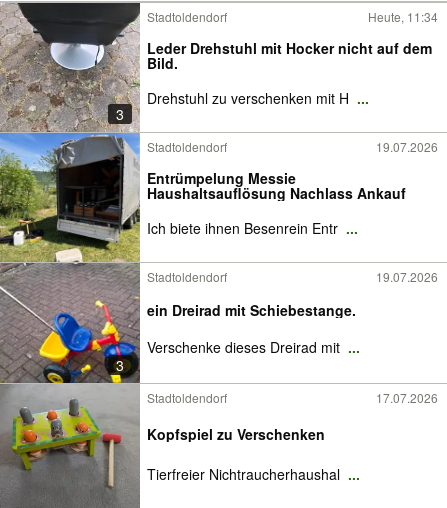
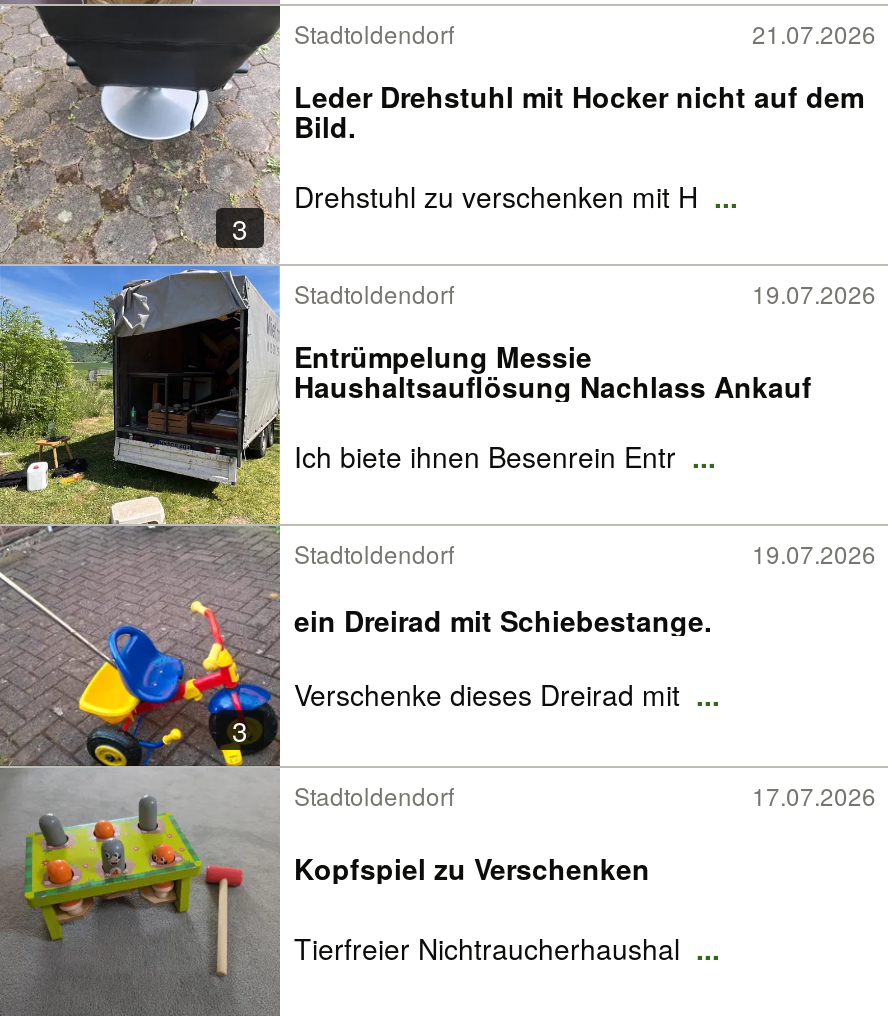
- Heute, 11:34
+ 21.07.2026
